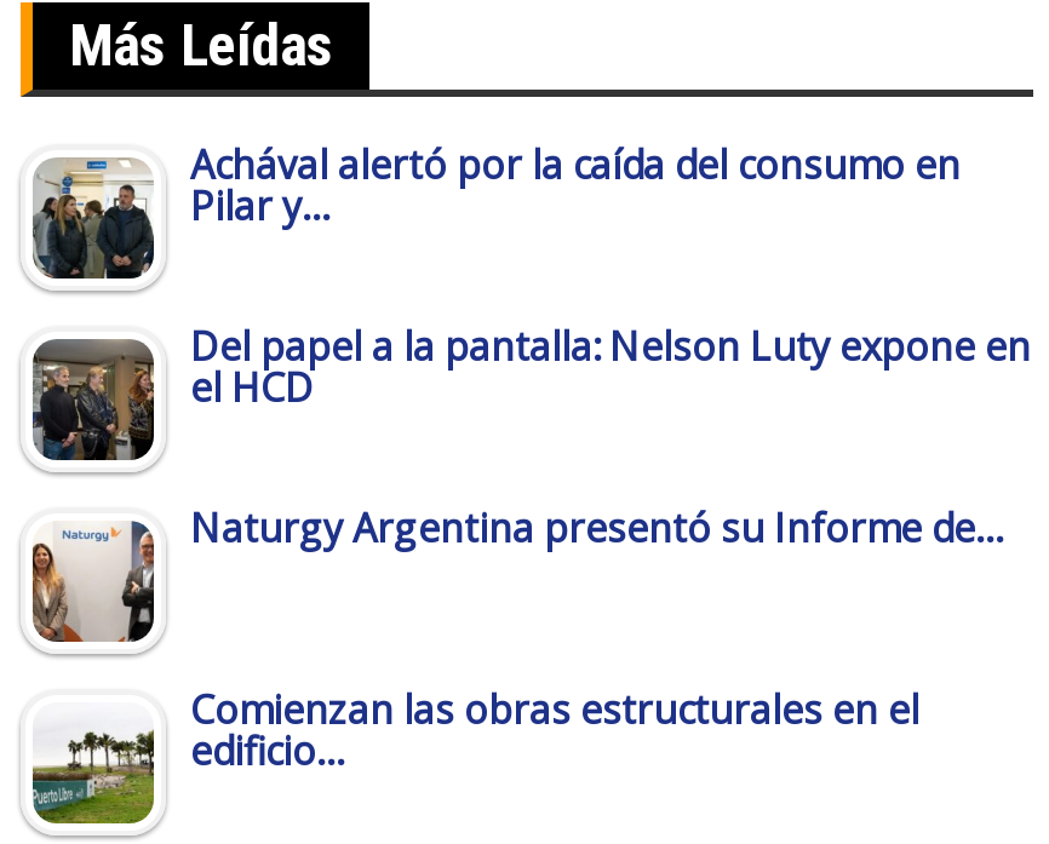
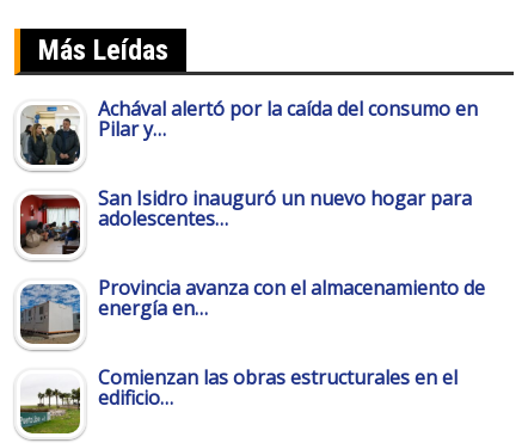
- [image]
- Del papel a la pantalla: Nelson Luty expone en
- el HCD
+ [image]
+ San Isidro inauguró un nuevo hogar para
+ adolescentes…

- [image]
- Naturgy Argentina presentó su Informe de…
+ [image]
+ Provincia avanza con el almacenamiento de
+ energía en…
